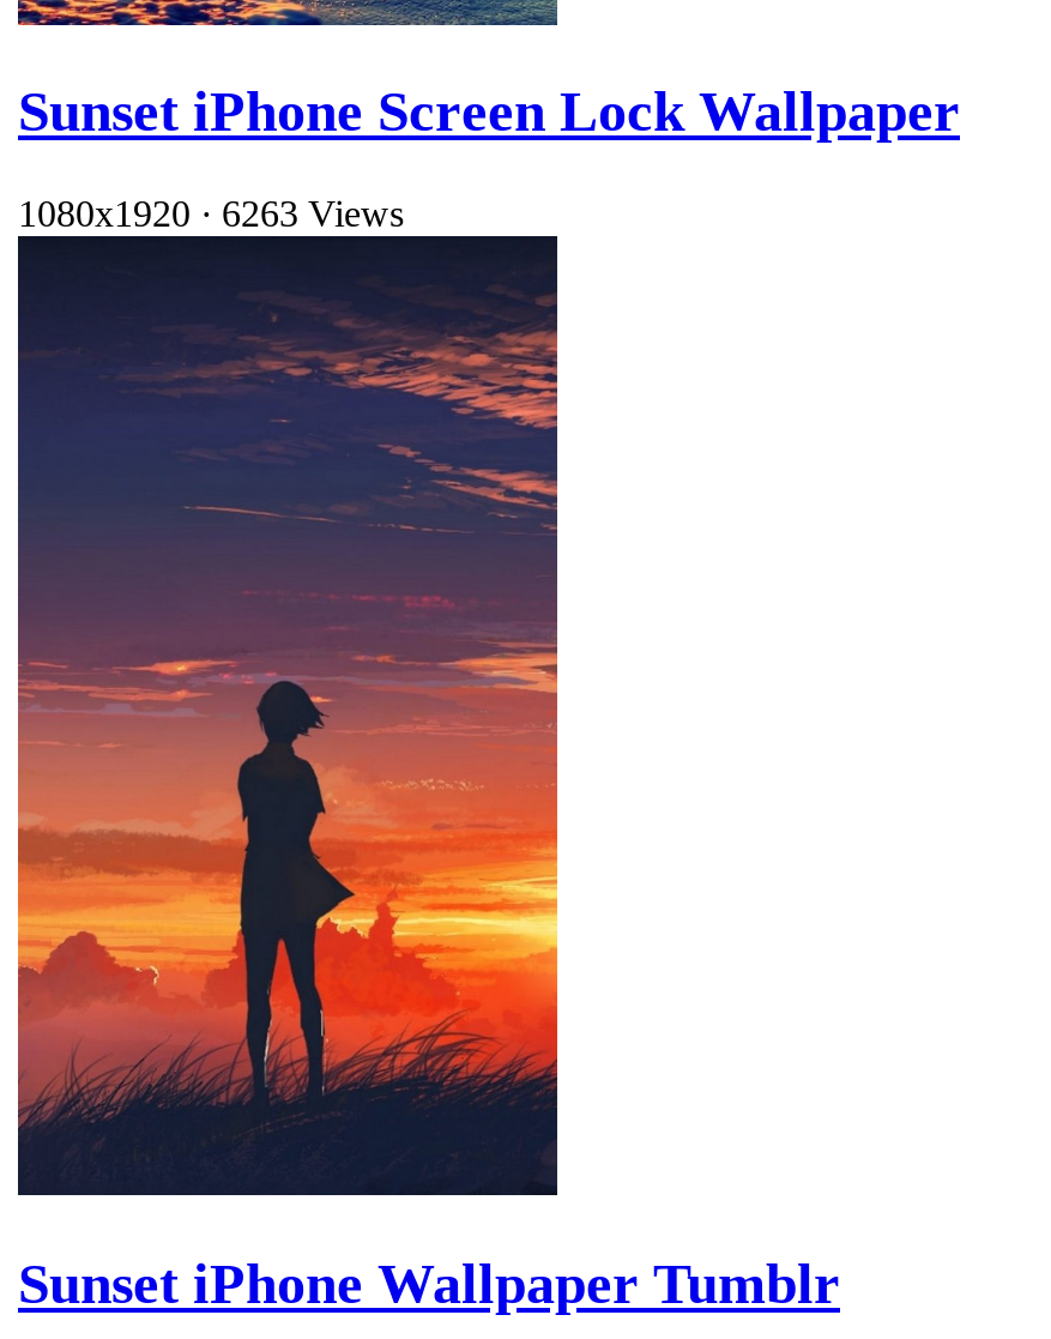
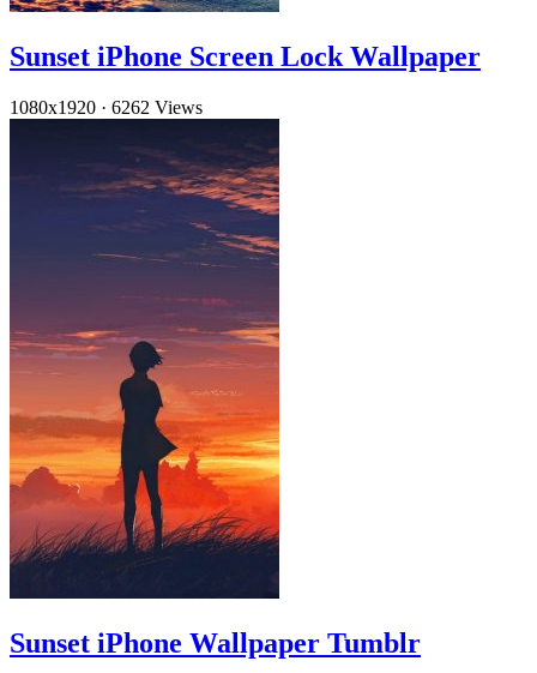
- 1080x1920 · 6263 Views
+ 1080x1920 · 6262 Views
